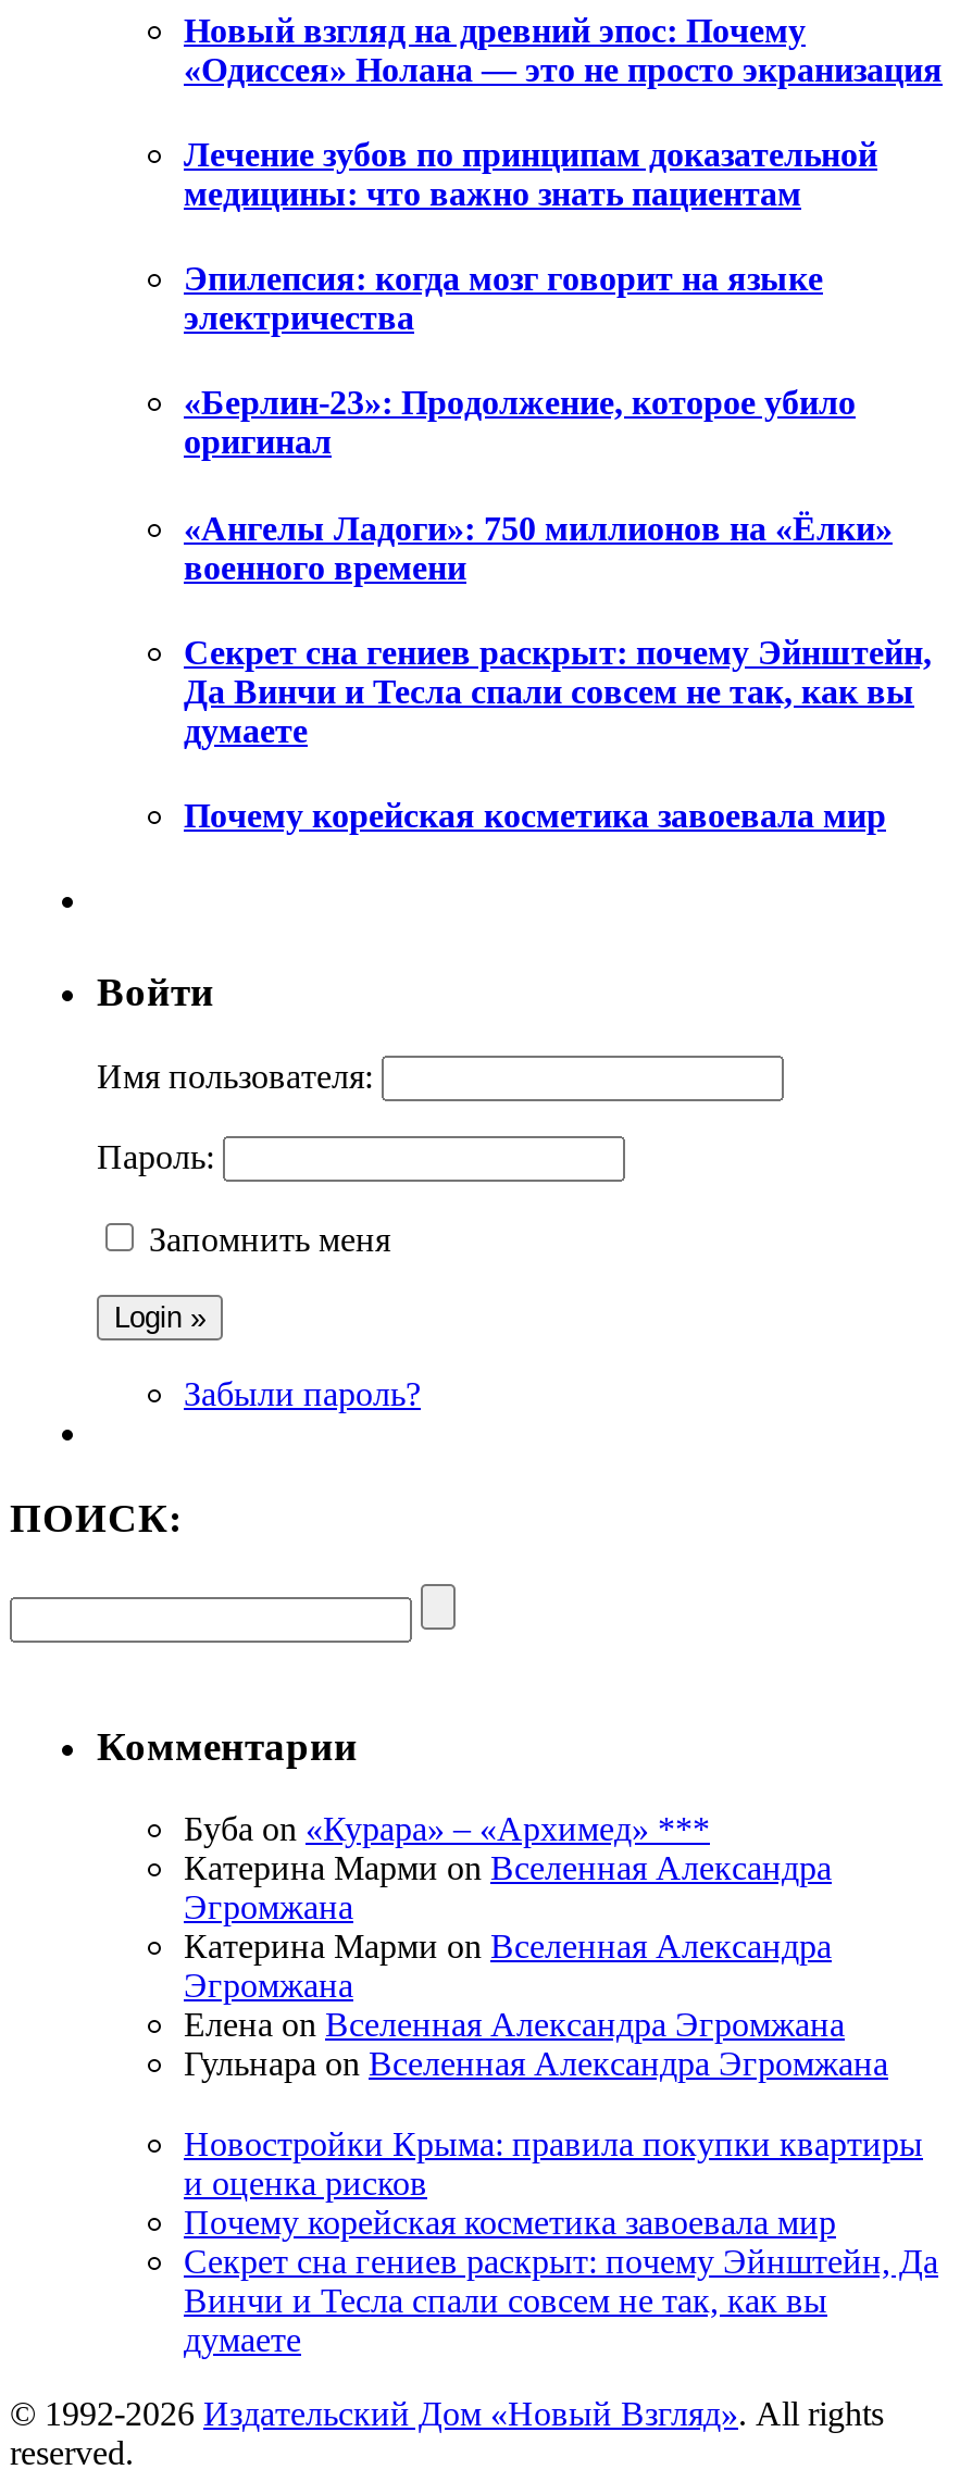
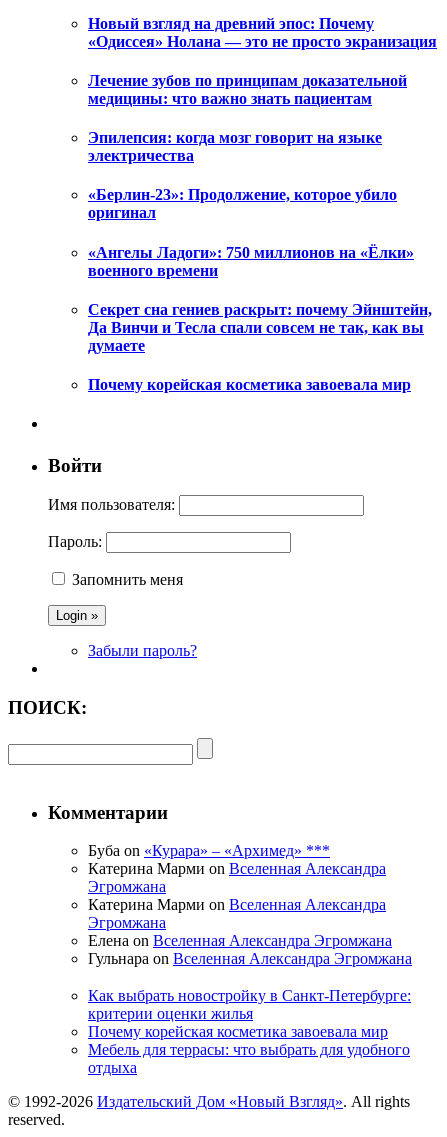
- Новостройки Крыма: правила покупки квартиры
- и оценка рисков
+ Как выбрать новостройку в Санкт-Петербурге:
+ критерии оценки жилья

- Секрет сна гениев раскрыт: почему Эйнштейн, Да
- Винчи и Тесла спали совсем не так, как вы
- думаете
+ Мебель для террасы: что выбрать для удобного
+ отдыха
